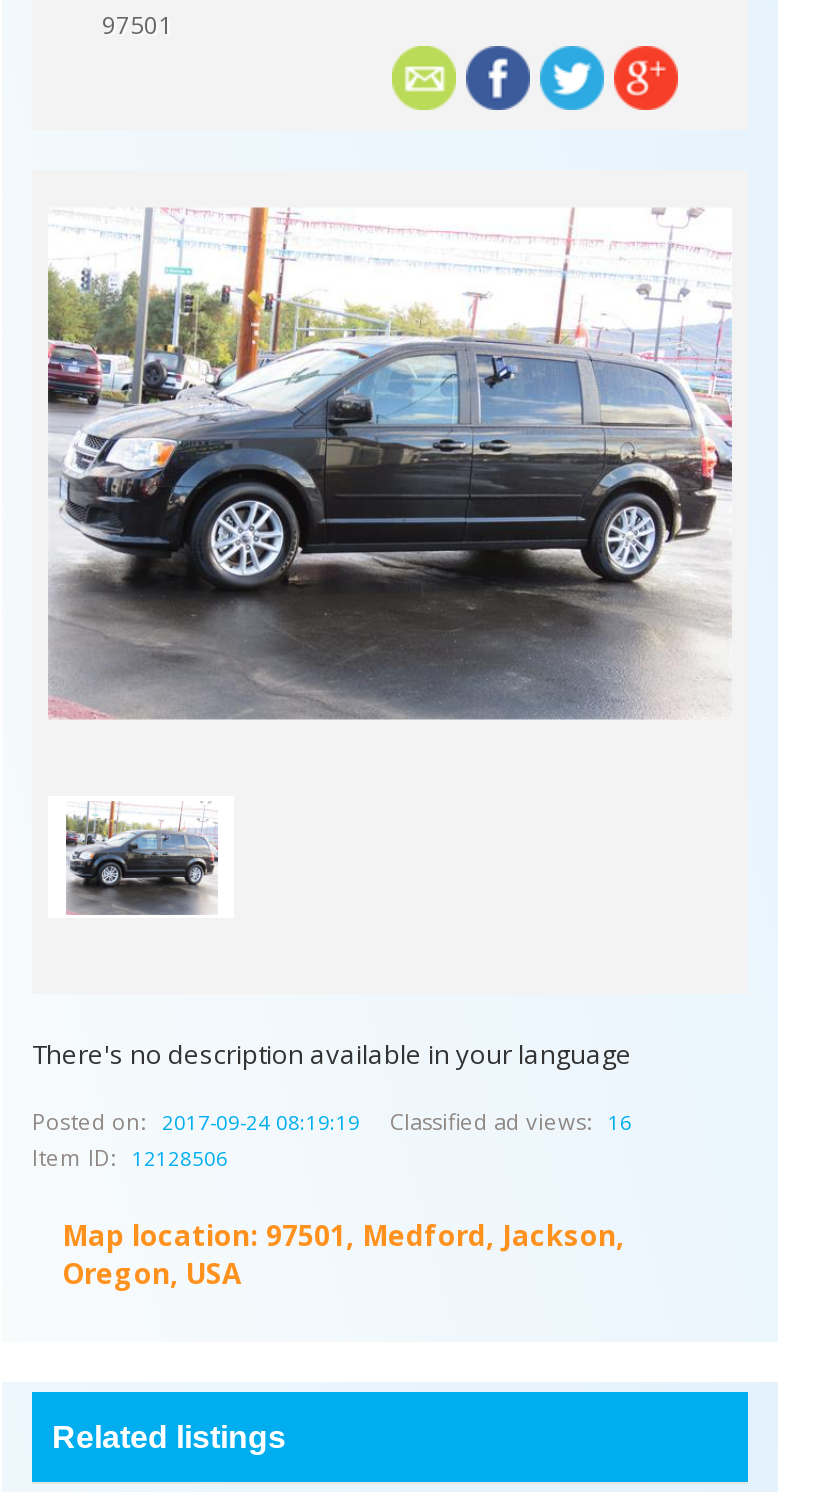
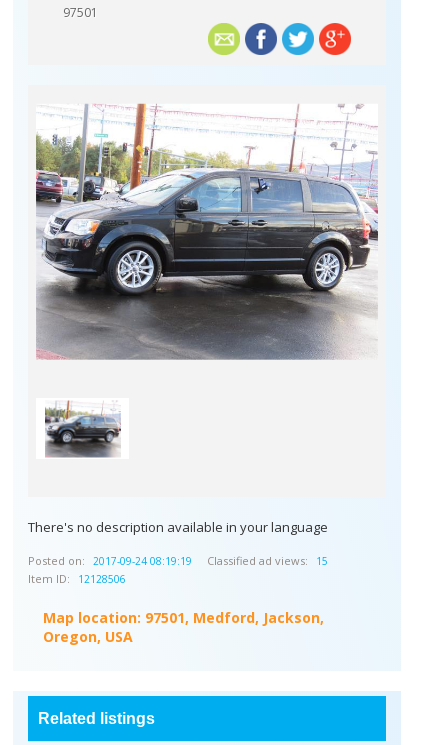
- Classified ad views: 16
+ Classified ad views: 15
